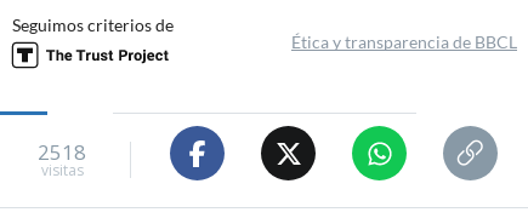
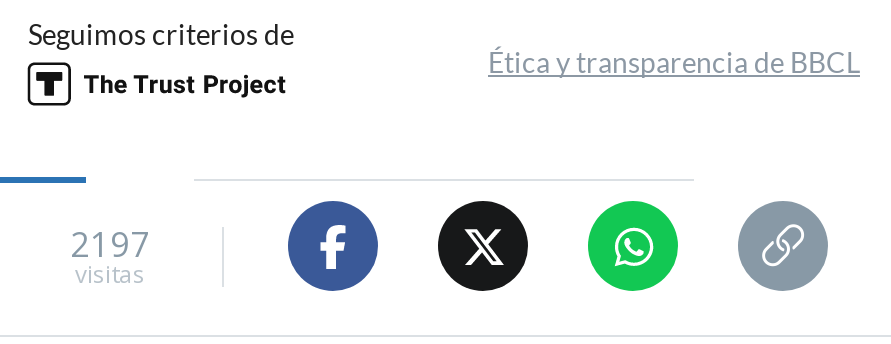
- 2518
+ 2197
